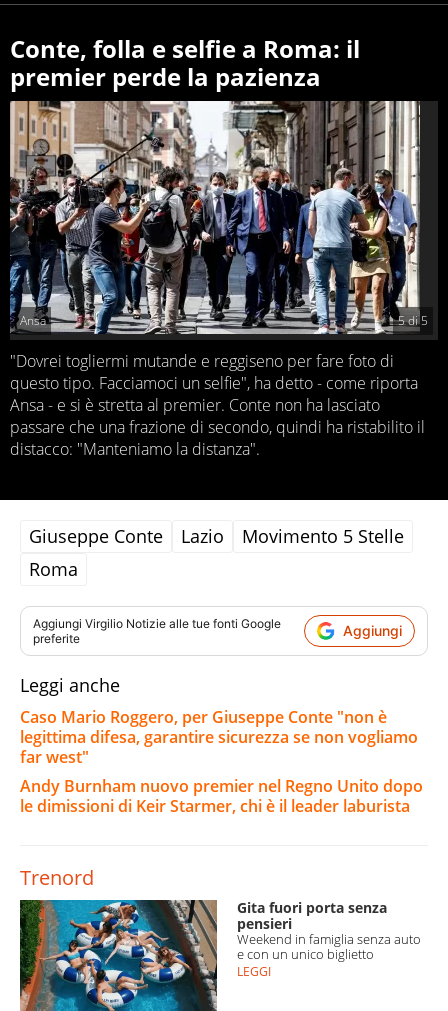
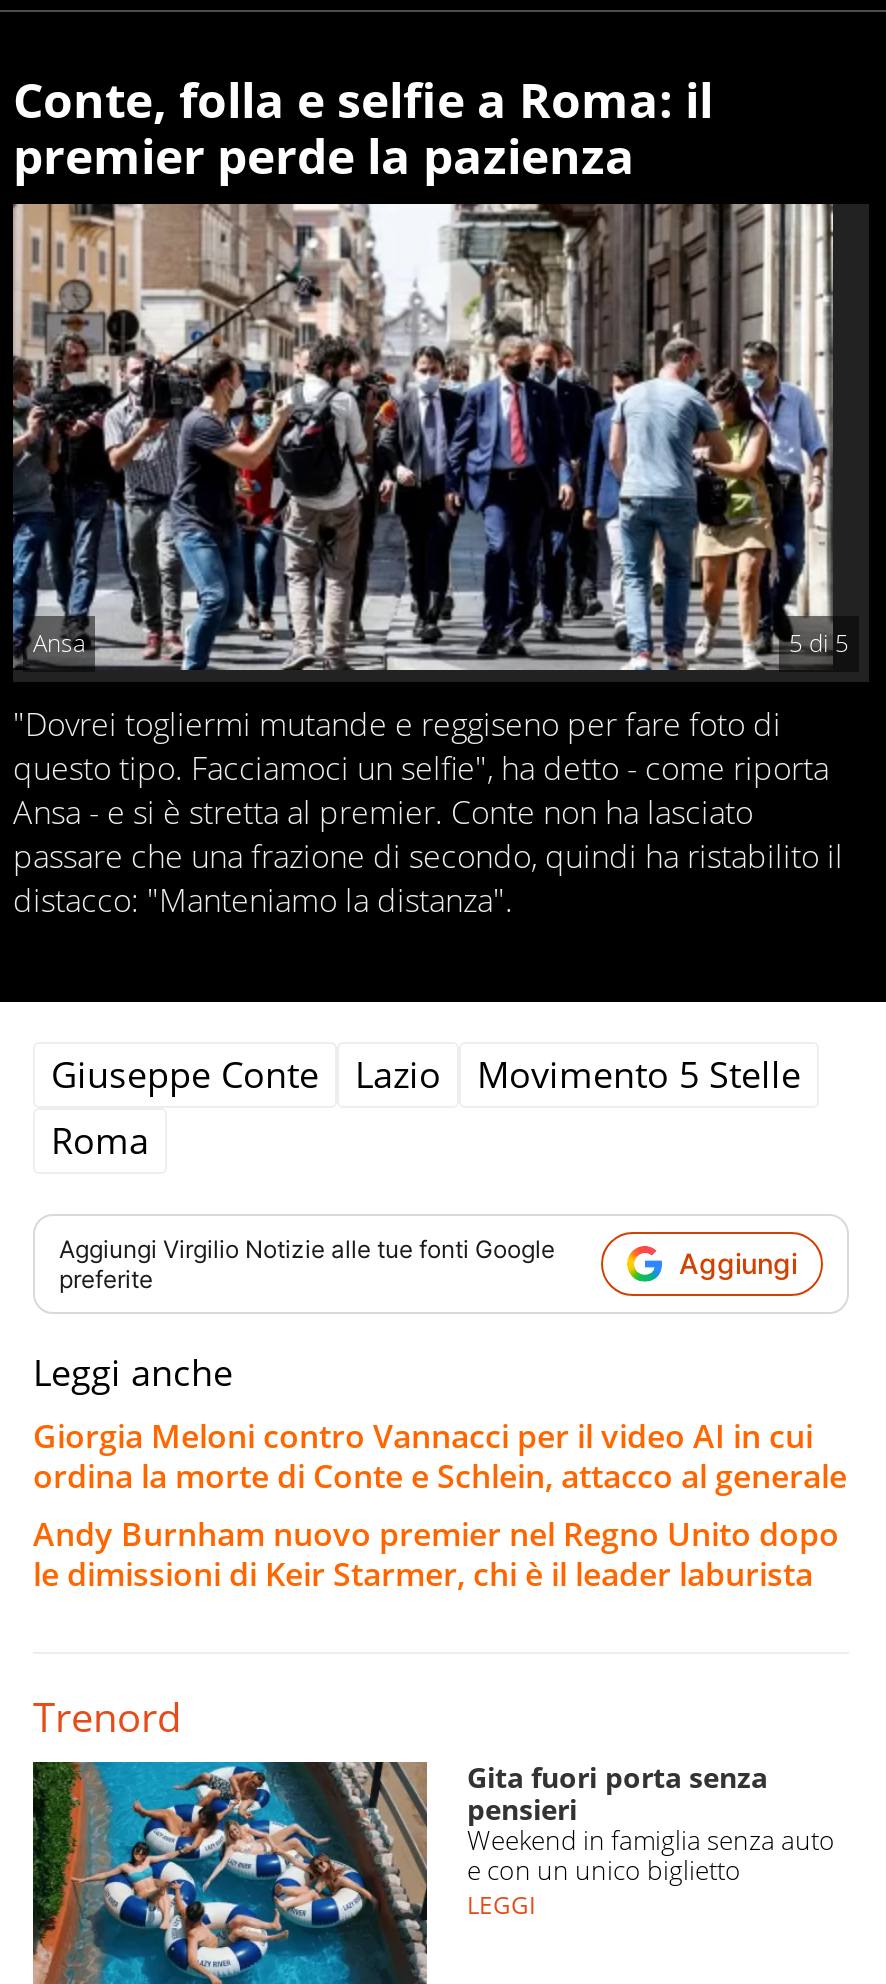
- Caso Mario Roggero, per Giuseppe Conte "non è
- legittima difesa, garantire sicurezza se non vogliamo
- far west"
+ Giorgia Meloni contro Vannacci per il video AI in cui
+ ordina la morte di Conte e Schlein, attacco al generale
